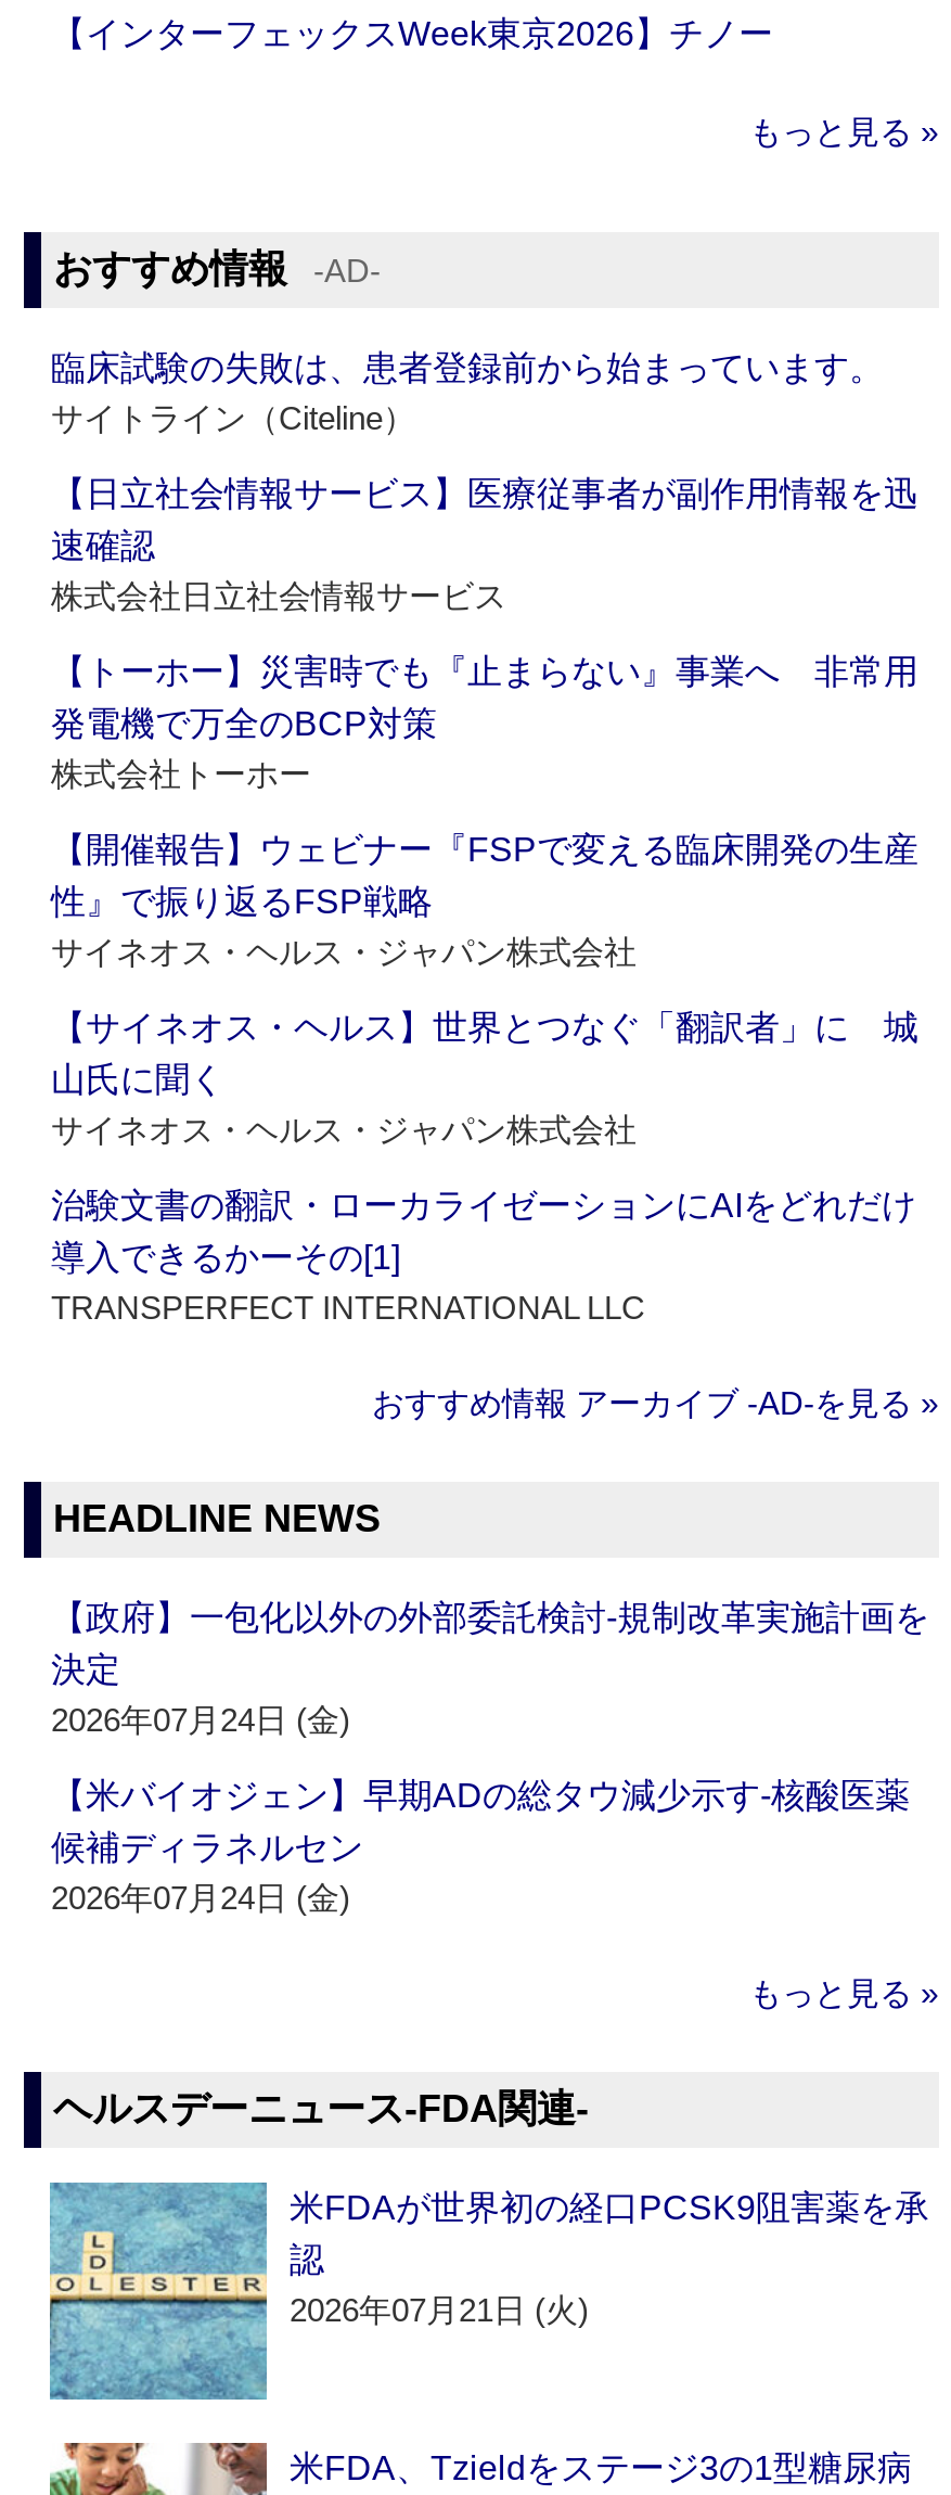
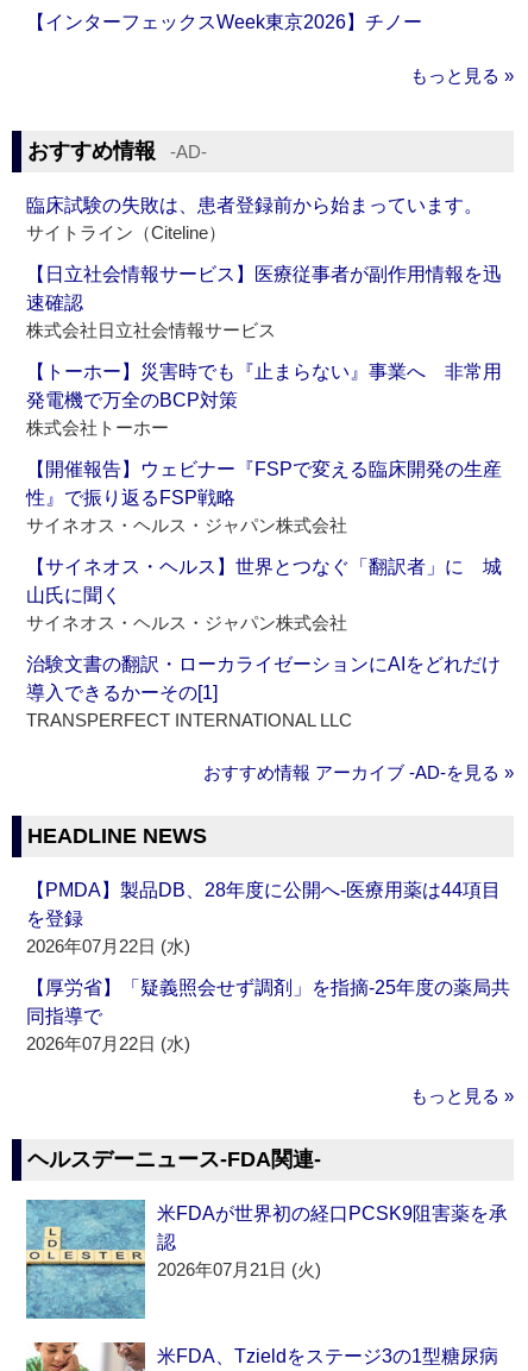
- 【政府】一包化以外の外部委託検討‐規制改革実施計画を
- 決定
- 2026年07月24日 (金)
+ 【PMDA】製品DB、28年度に公開へ‐医療用薬は44項目
+ を登録
+ 2026年07月22日 (水)

- 【米バイオジェン】早期ADの総タウ減少示す‐核酸医薬
- 候補ディラネルセン
- 2026年07月24日 (金)
+ 【厚労省】「疑義照会せず調剤」を指摘‐25年度の薬局共
+ 同指導で
+ 2026年07月22日 (水)
